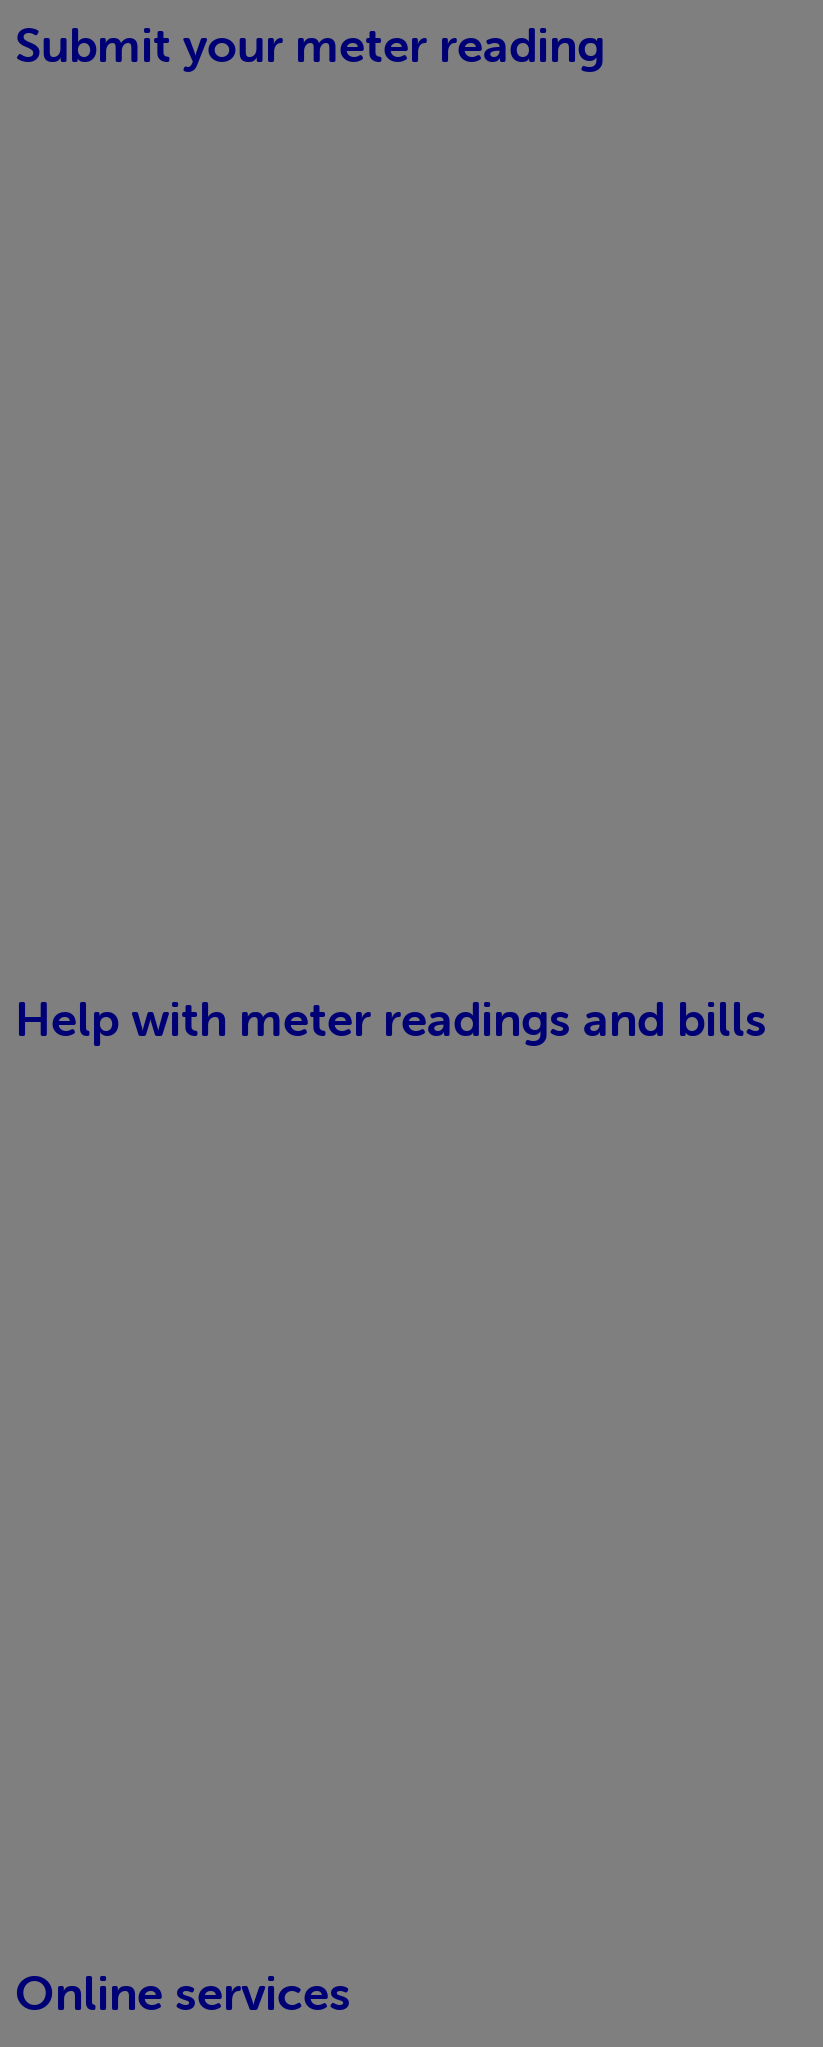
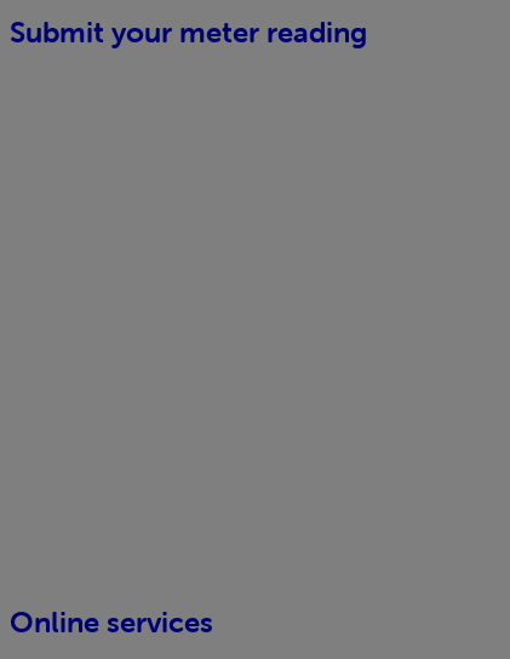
- Help with meter readings and bills
